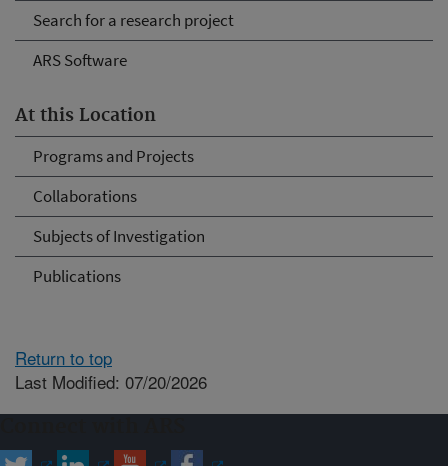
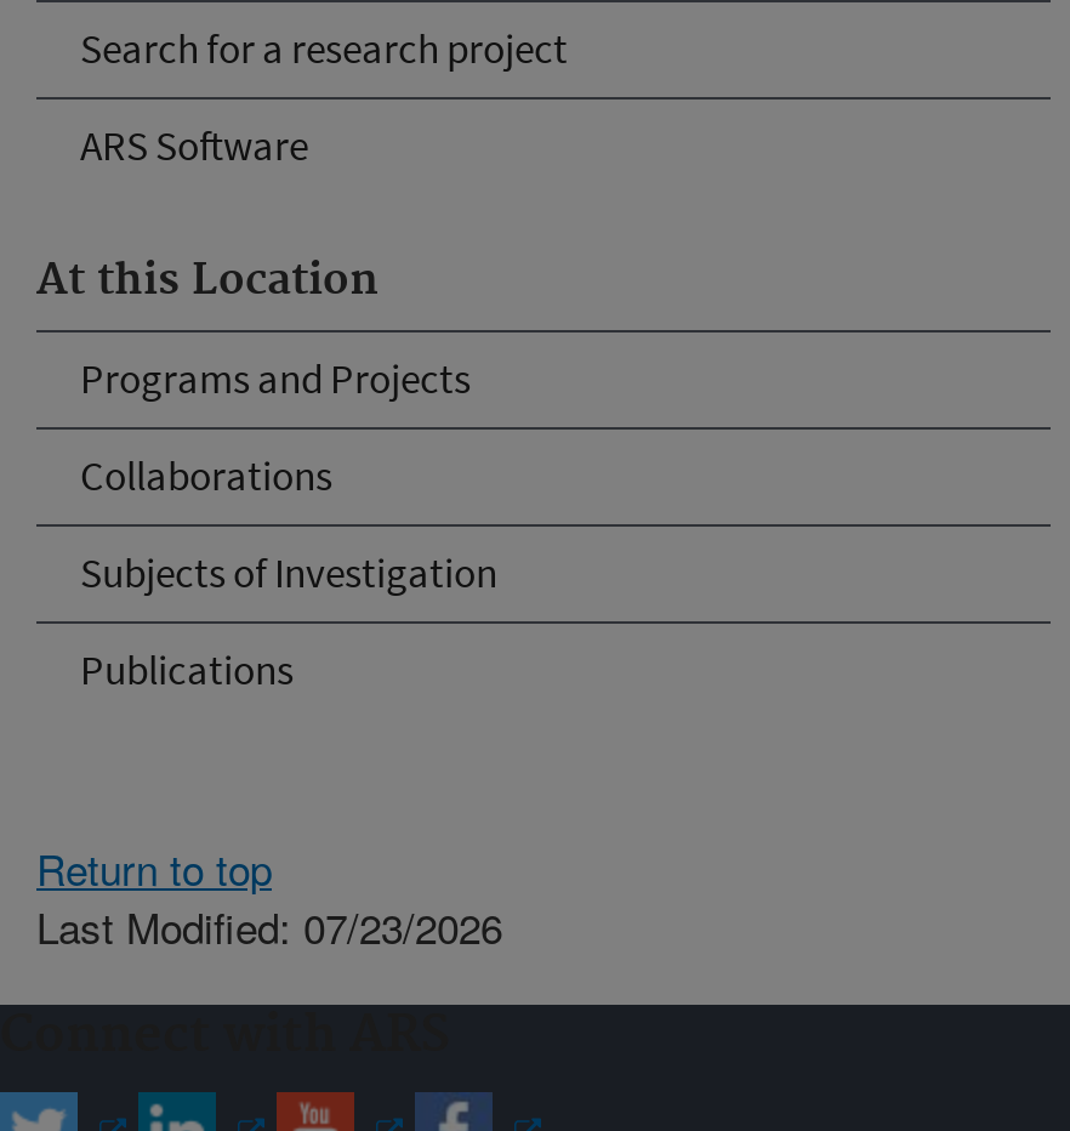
- Last Modified: 07/20/2026
+ Last Modified: 07/23/2026
